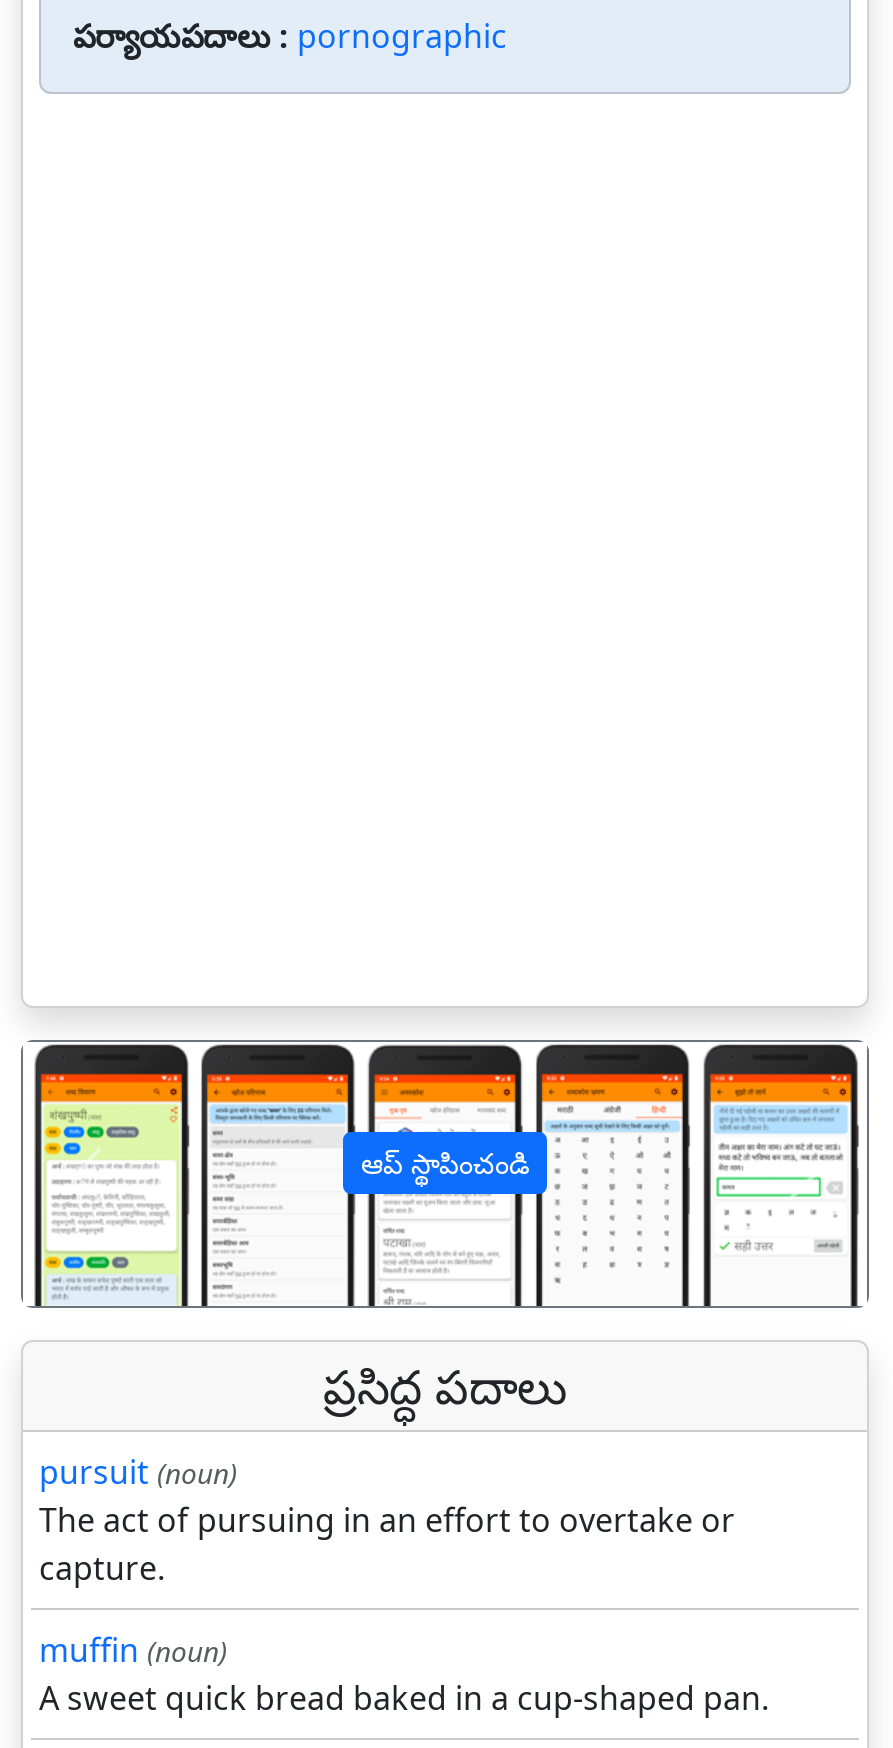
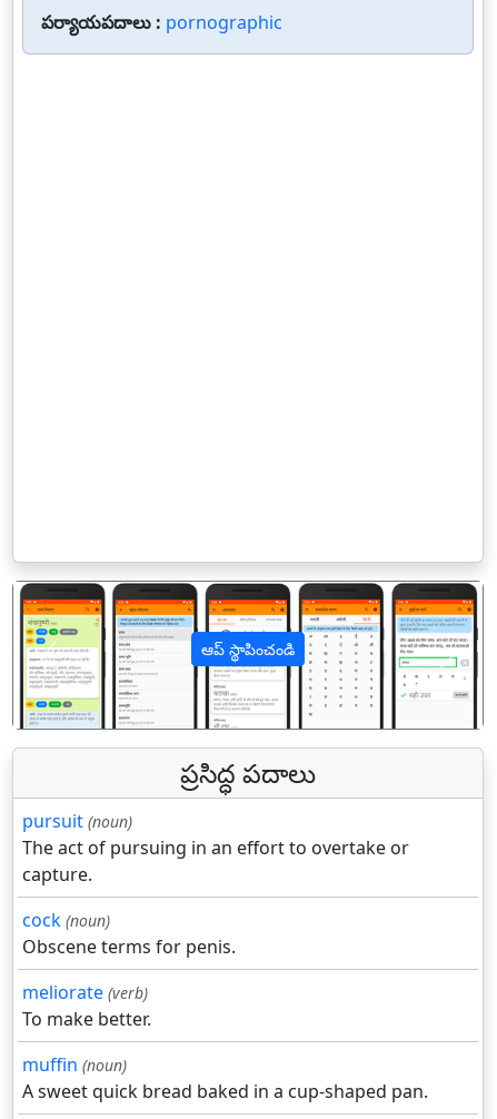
+ cock (noun)
+ Obscene terms for penis.
+ meliorate (verb)
+ To make better.
